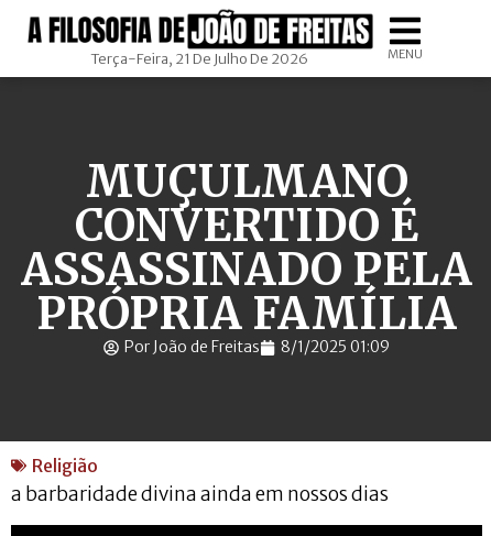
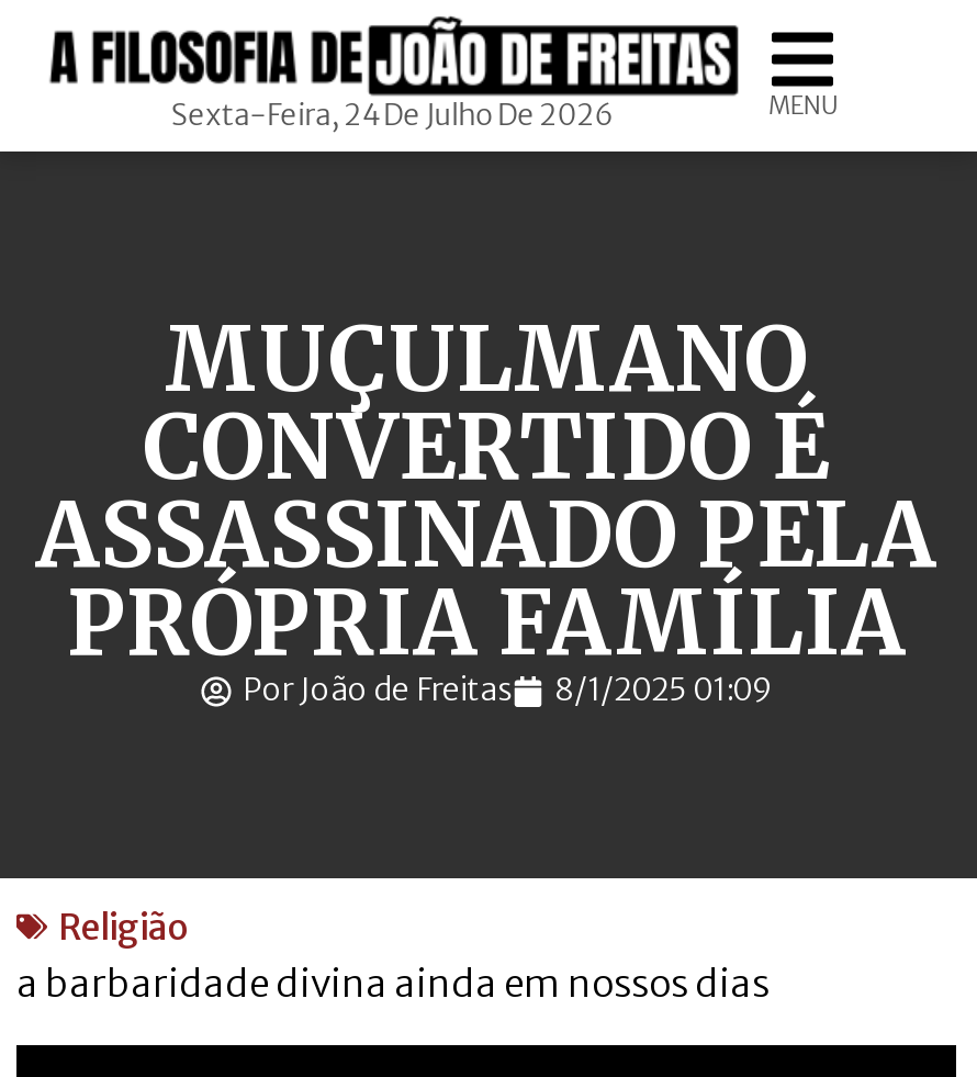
- Terça-Feira, 21 De Julho De 2026
+ Sexta-Feira, 24 De Julho De 2026
